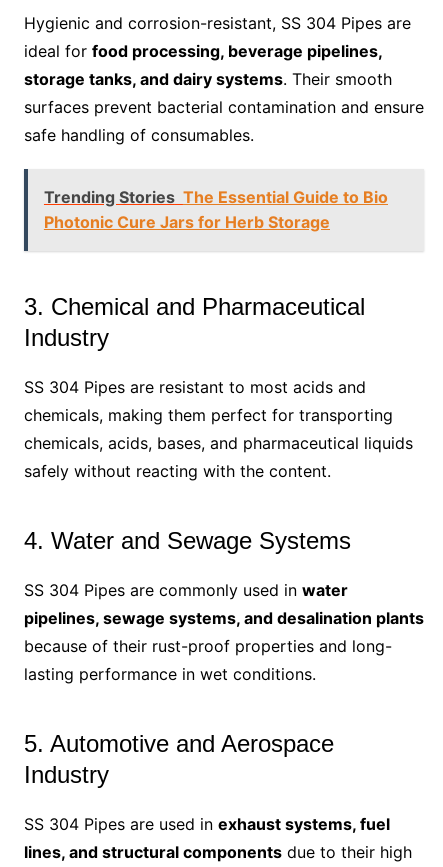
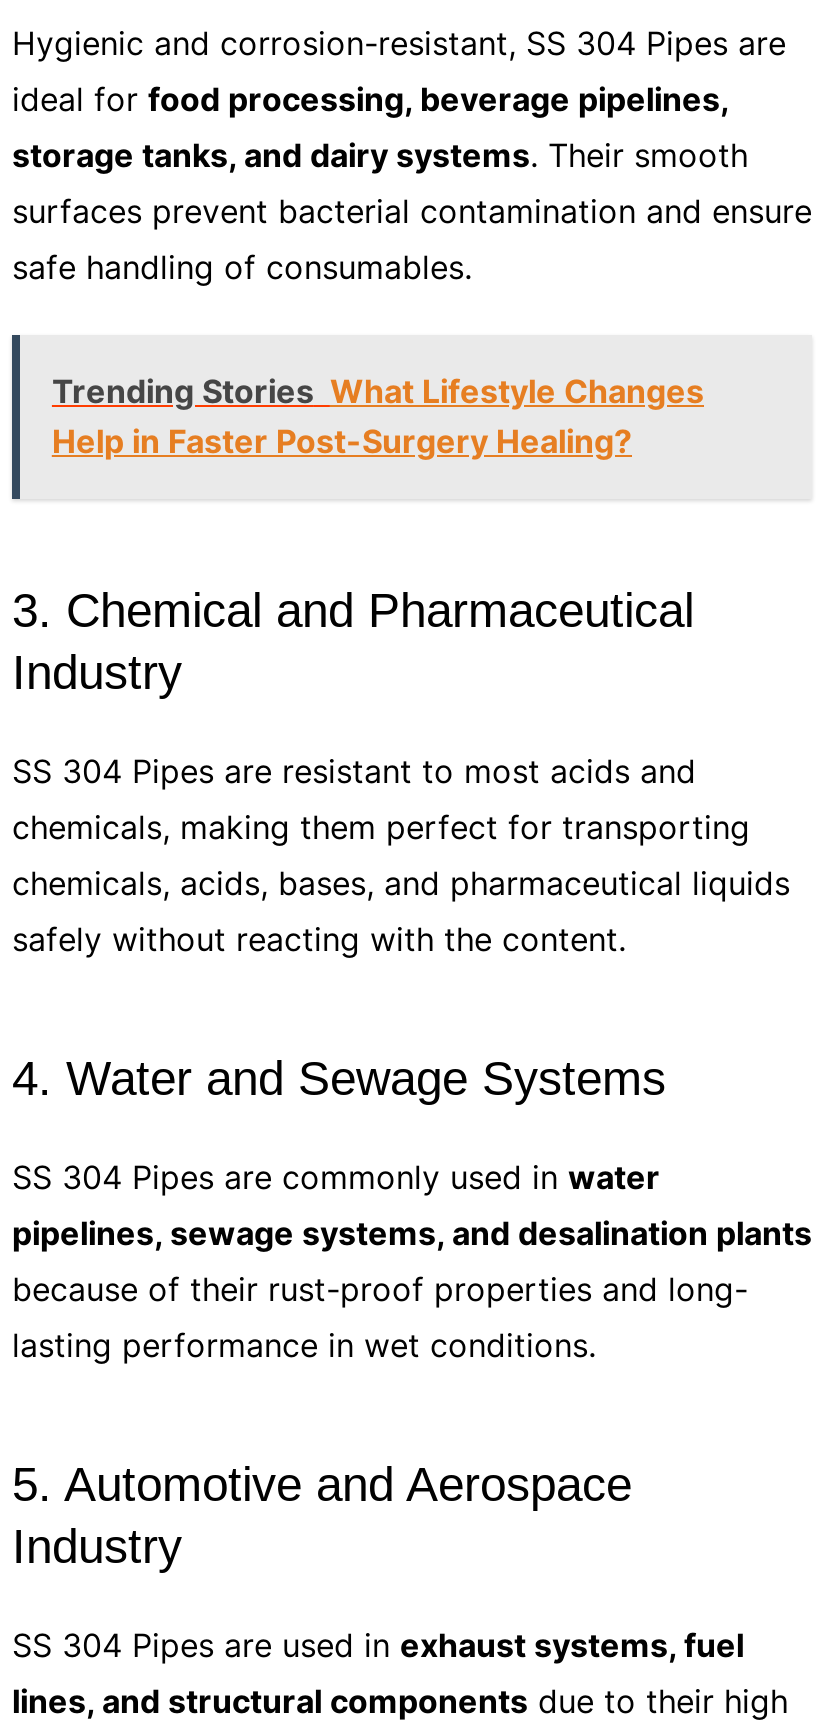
- Trending Stories The Essential Guide to Bio
- Photonic Cure Jars for Herb Storage
+ Trending Stories What Lifestyle Changes
+ Help in Faster Post-Surgery Healing?
